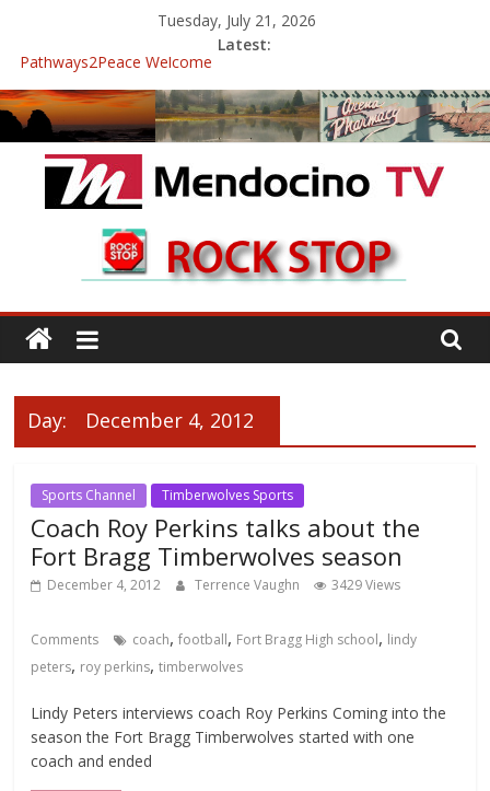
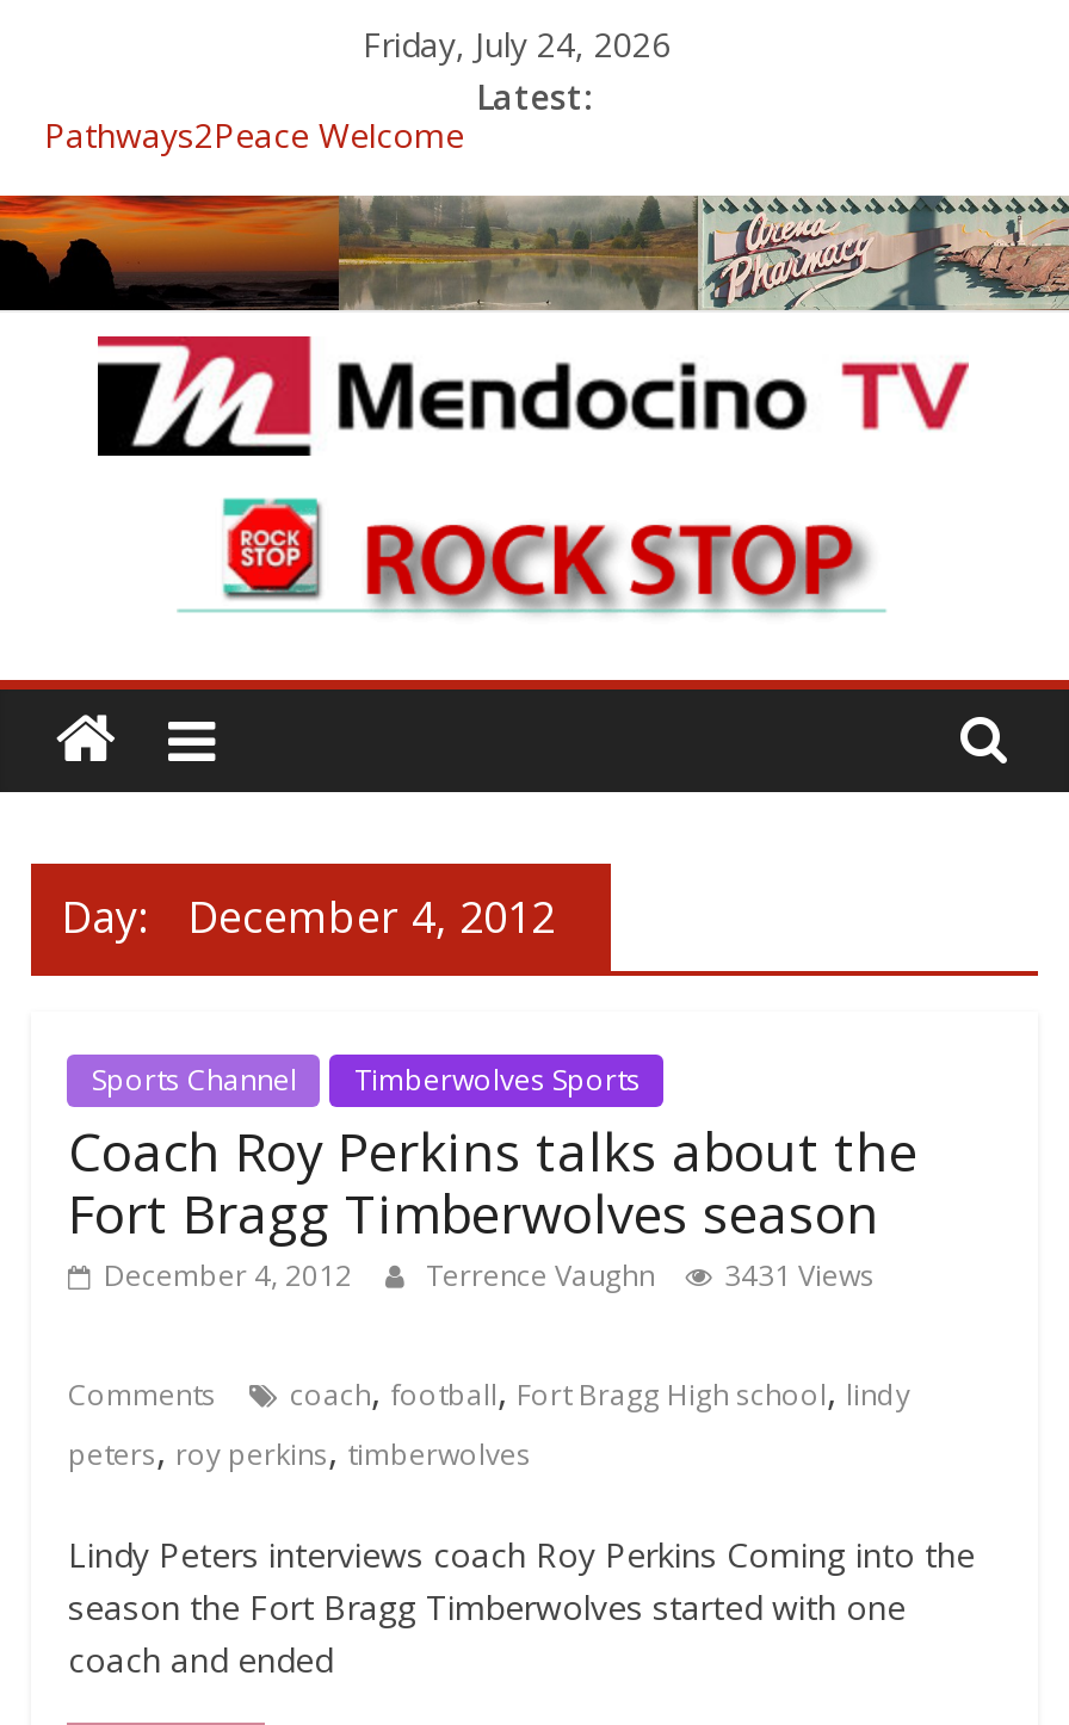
- Tuesday, July 21, 2026
+ Friday, July 24, 2026

- December 4, 2012 Terrence Vaughn 3429 Views
+ December 4, 2012 Terrence Vaughn 3431 Views
